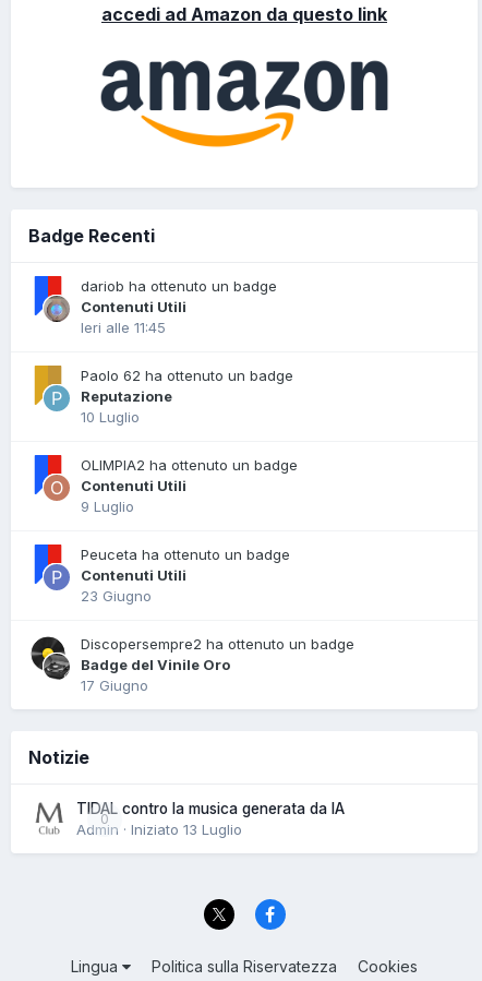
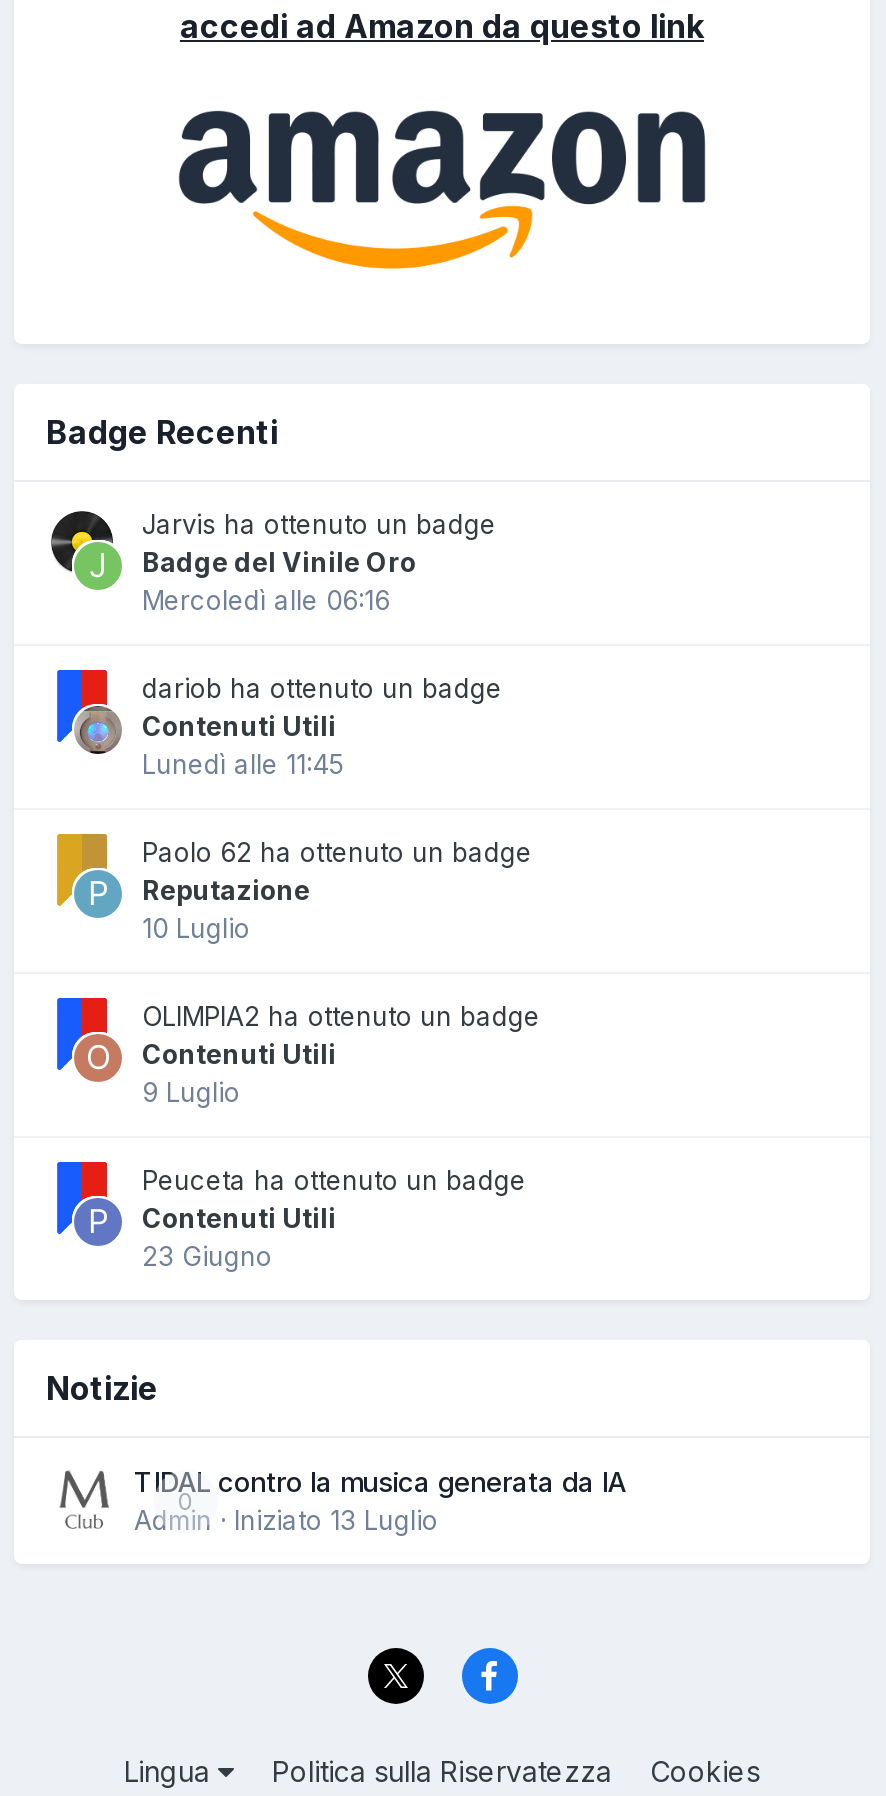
+ Jarvis ha ottenuto un badge
+ Mercoledì alle 06:16

moved down: dariob ha ottenuto un badge | Contenuti Utili

- Ieri alle 11:45
+ Lunedì alle 11:45

moved down: Paolo 62 ha ottenuto un badge | Reputazione | 10 Luglio | ... | Contenuti Utili | 23 Giugno

moved up: [image] | Badge del Vinile Oro

- Discopersempre2 ha ottenuto un badge
- 17 Giugno
